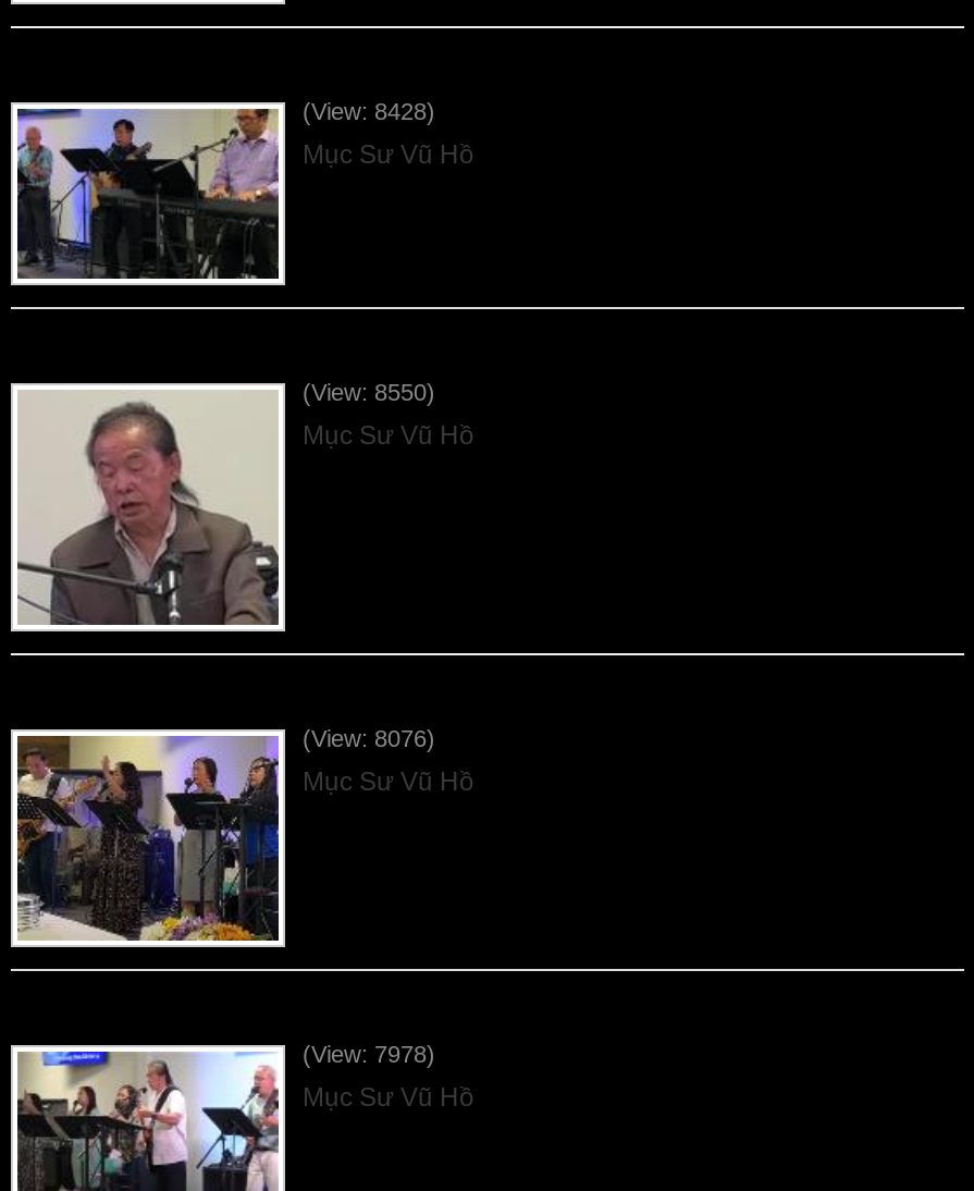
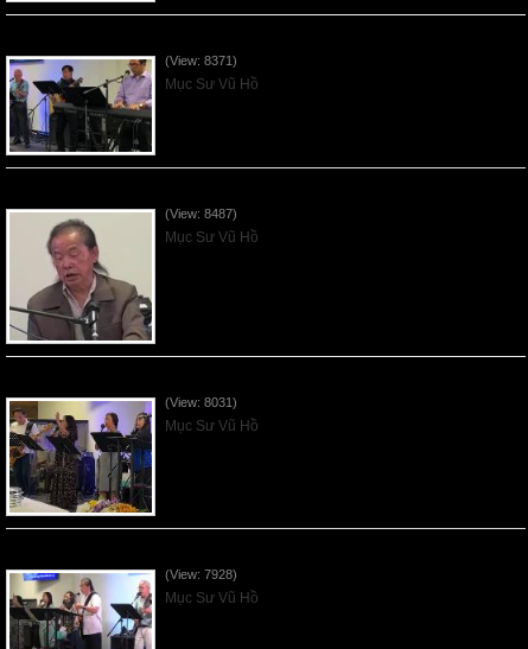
- (View: 8428)
+ (View: 8371)

- (View: 8550)
+ (View: 8487)

- (View: 8076)
+ (View: 8031)

- (View: 7978)
+ (View: 7928)
